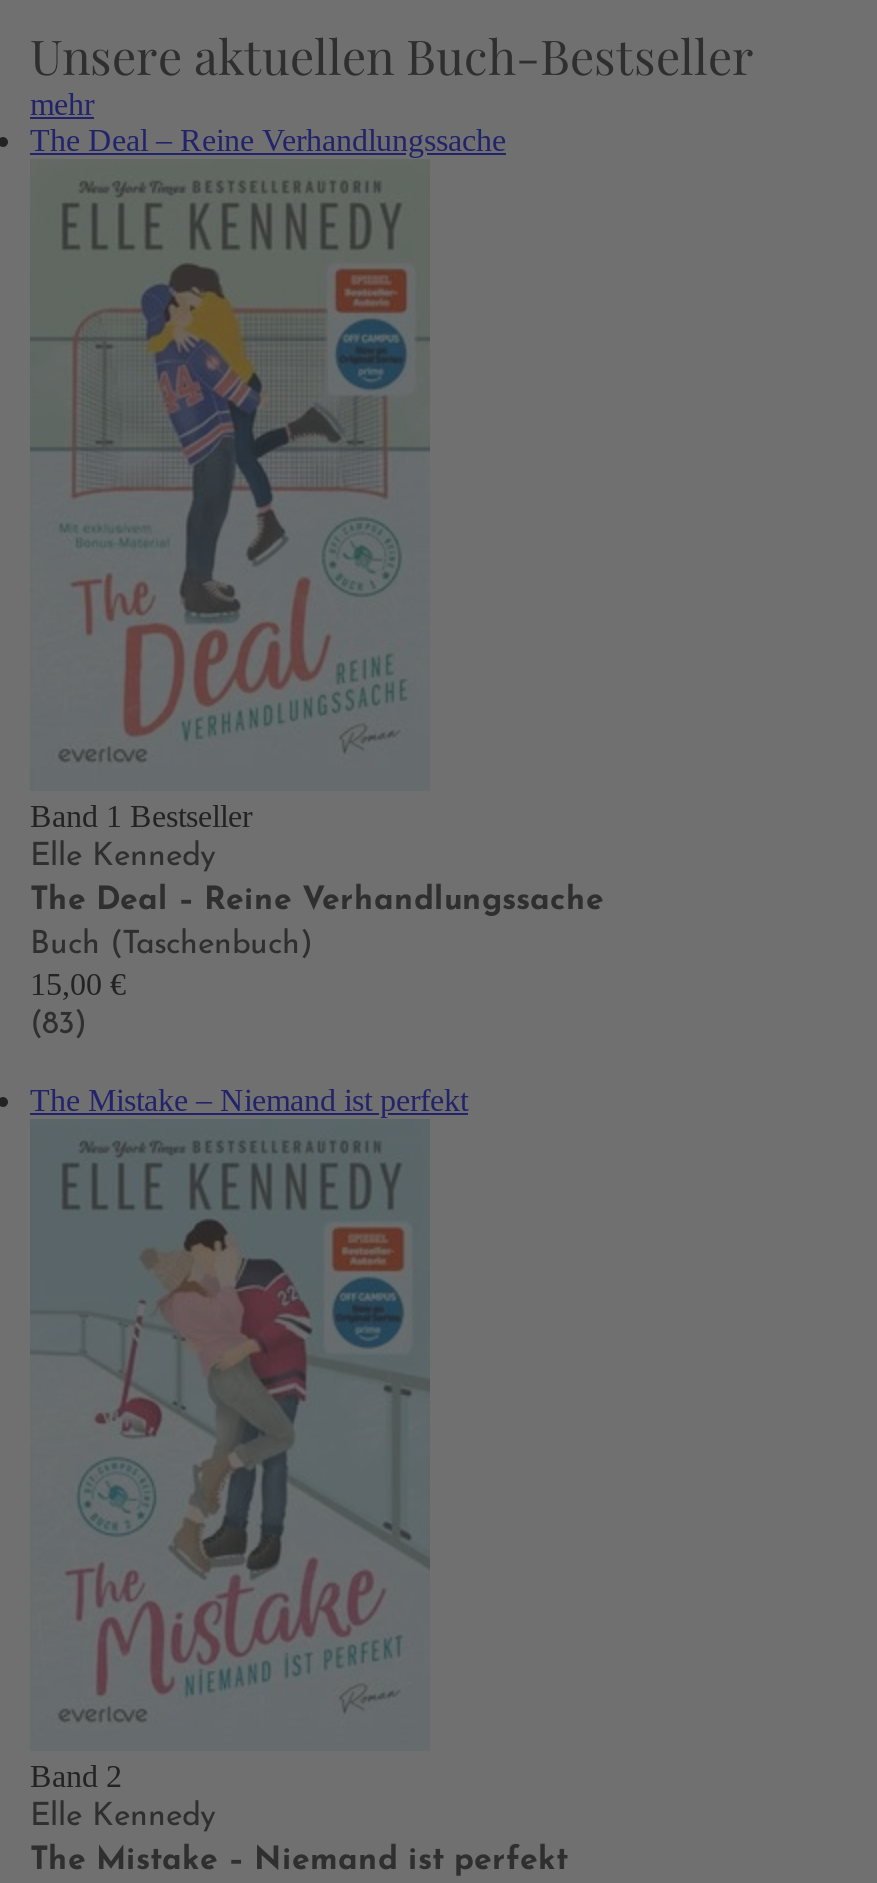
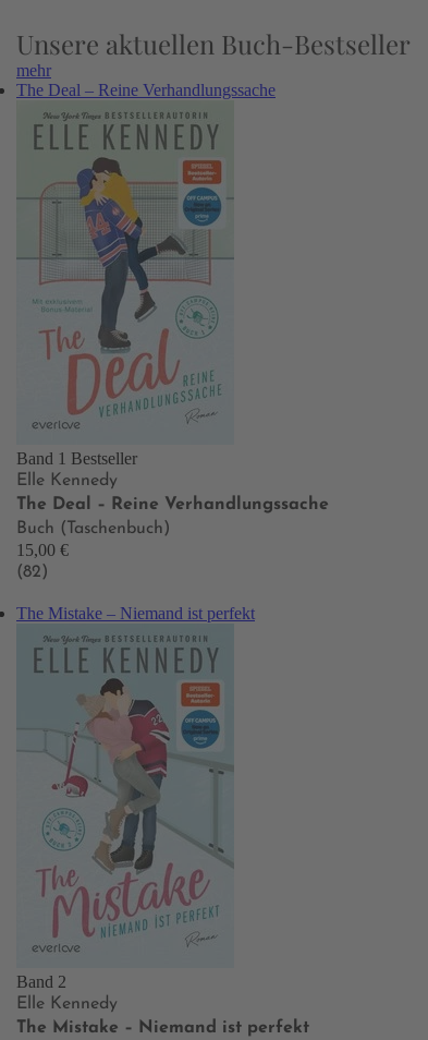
- (83)
+ (82)
